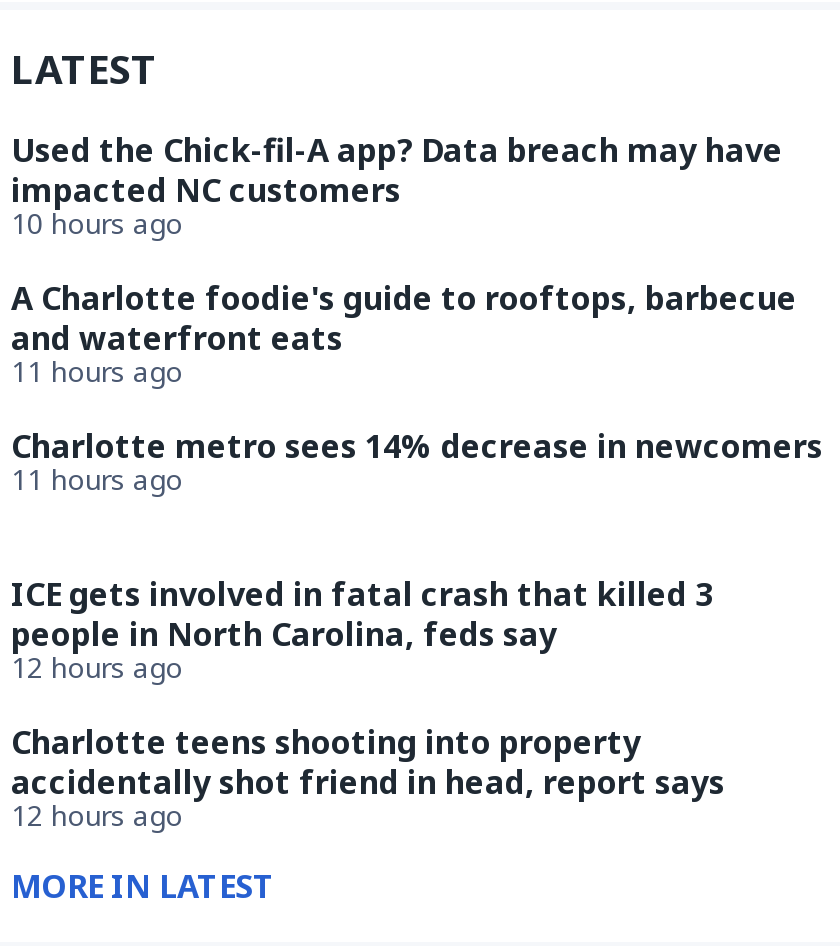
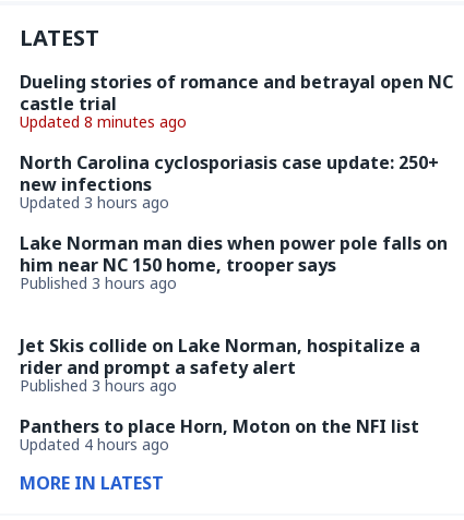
- Used the Chick-fil-A app? Data breach may have
- impacted NC customers
- 10 hours ago
+ Dueling stories of romance and betrayal open NC
+ castle trial
+ Updated 8 minutes ago

- A Charlotte foodie's guide to rooftops, barbecue
- and waterfront eats
- 11 hours ago
+ North Carolina cyclosporiasis case update: 250+
+ new infections
+ Updated 3 hours ago

- Charlotte metro sees 14% decrease in newcomers
- 11 hours ago
+ Lake Norman man dies when power pole falls on
+ him near NC 150 home, trooper says
+ Published 3 hours ago

- ICE gets involved in fatal crash that killed 3
- people in North Carolina, feds say
- 12 hours ago
+ Jet Skis collide on Lake Norman, hospitalize a
+ rider and prompt a safety alert
+ Published 3 hours ago

- Charlotte teens shooting into property
- accidentally shot friend in head, report says
- 12 hours ago
+ Panthers to place Horn, Moton on the NFI list
+ Updated 4 hours ago
